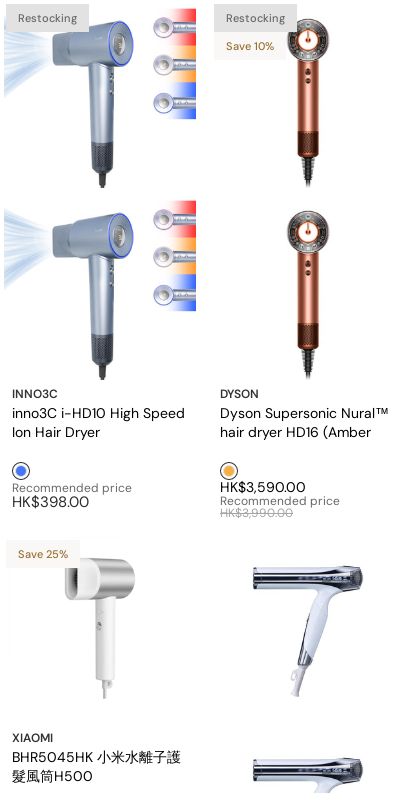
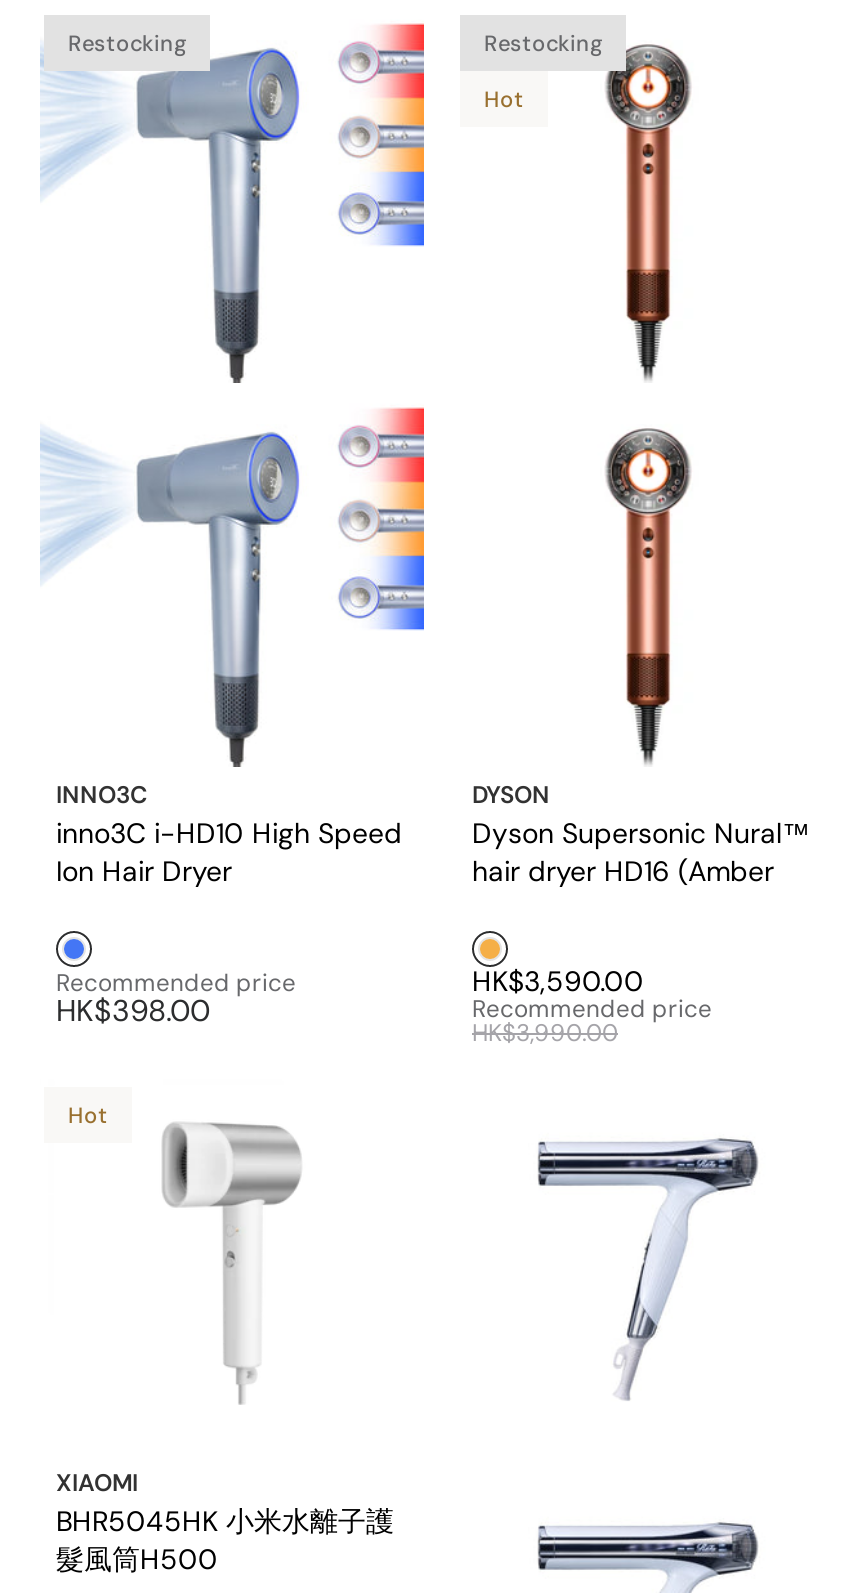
- Save 10%
+ Hot

- Save 25%
+ Hot
